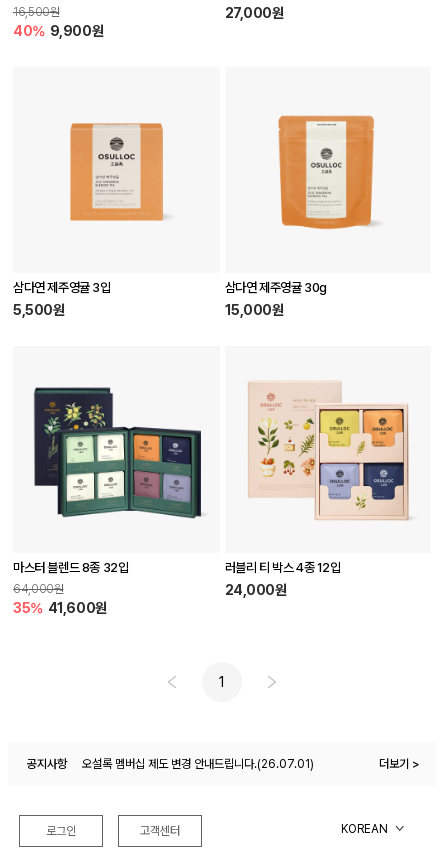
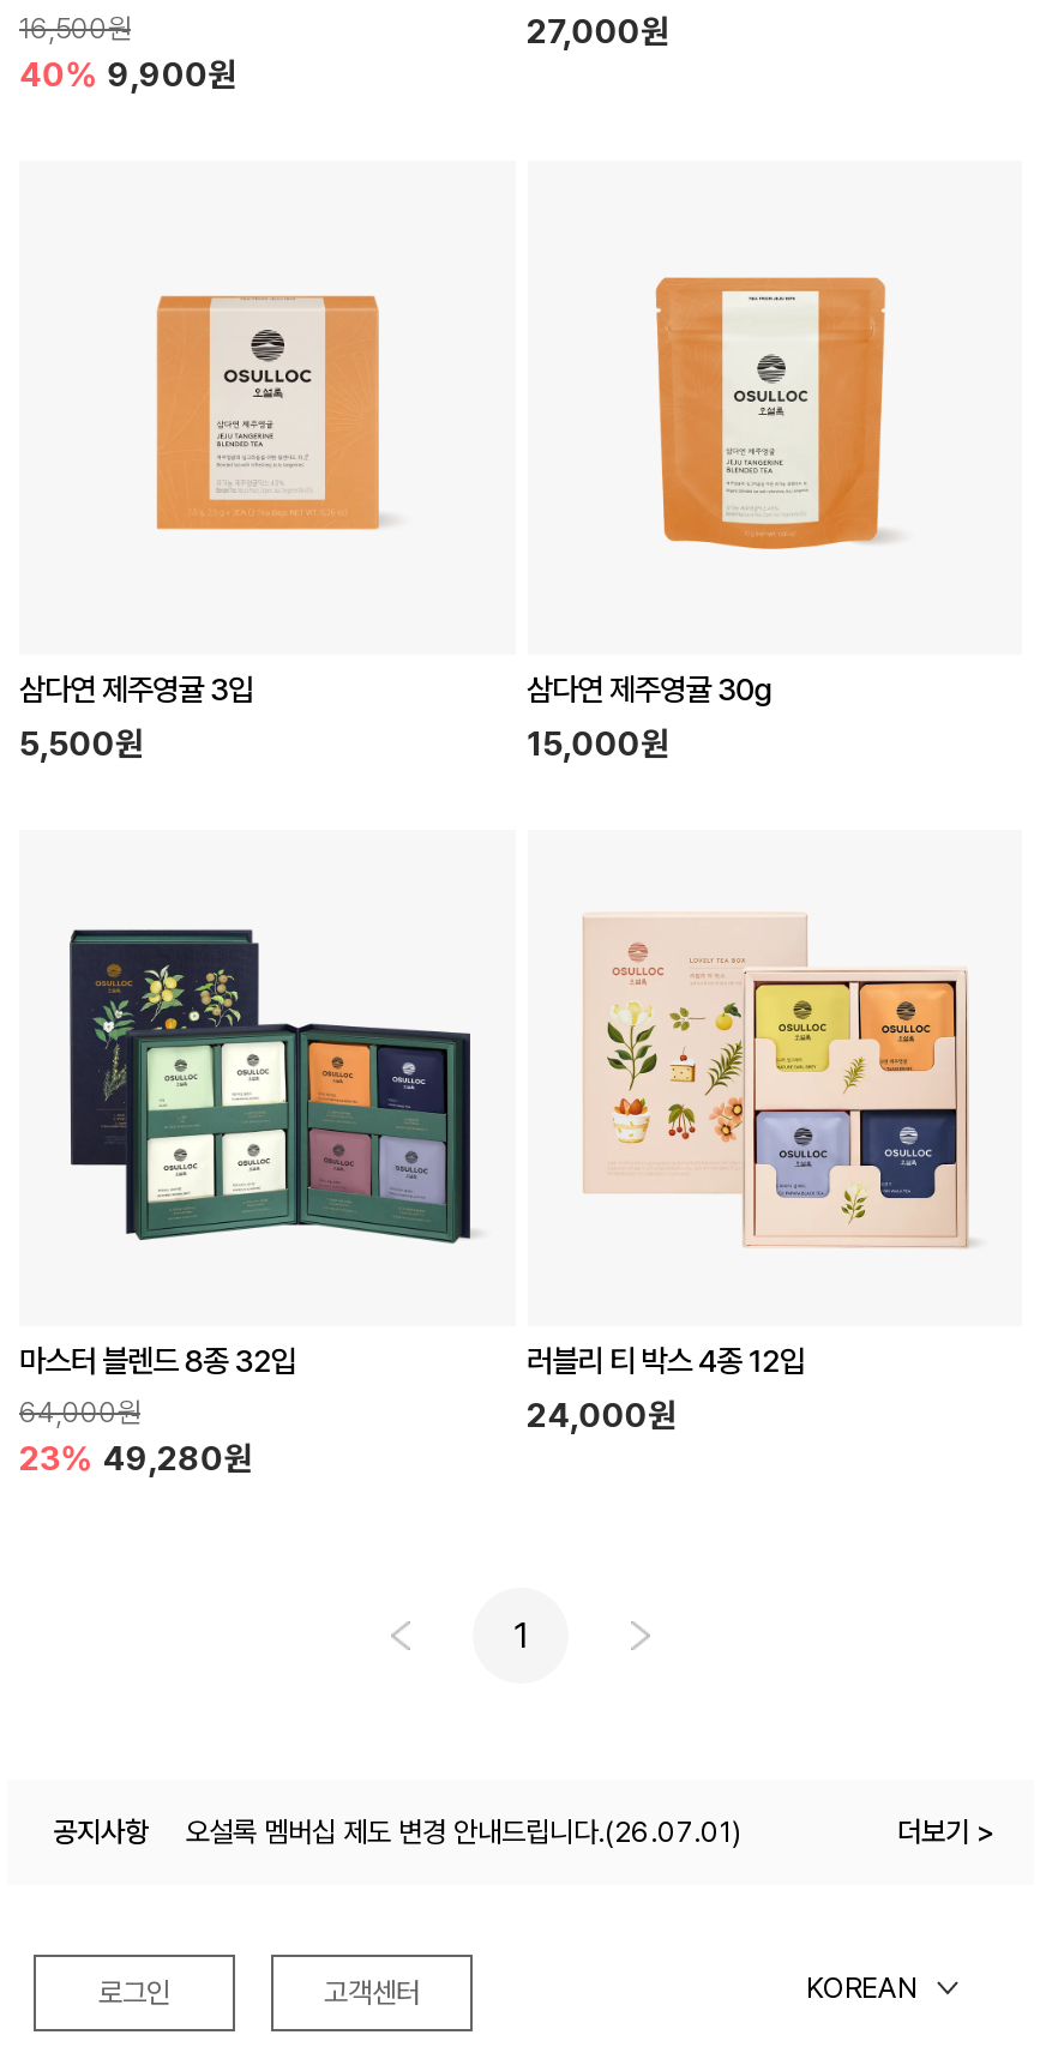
- 35% 41,600원
+ 23% 49,280원
